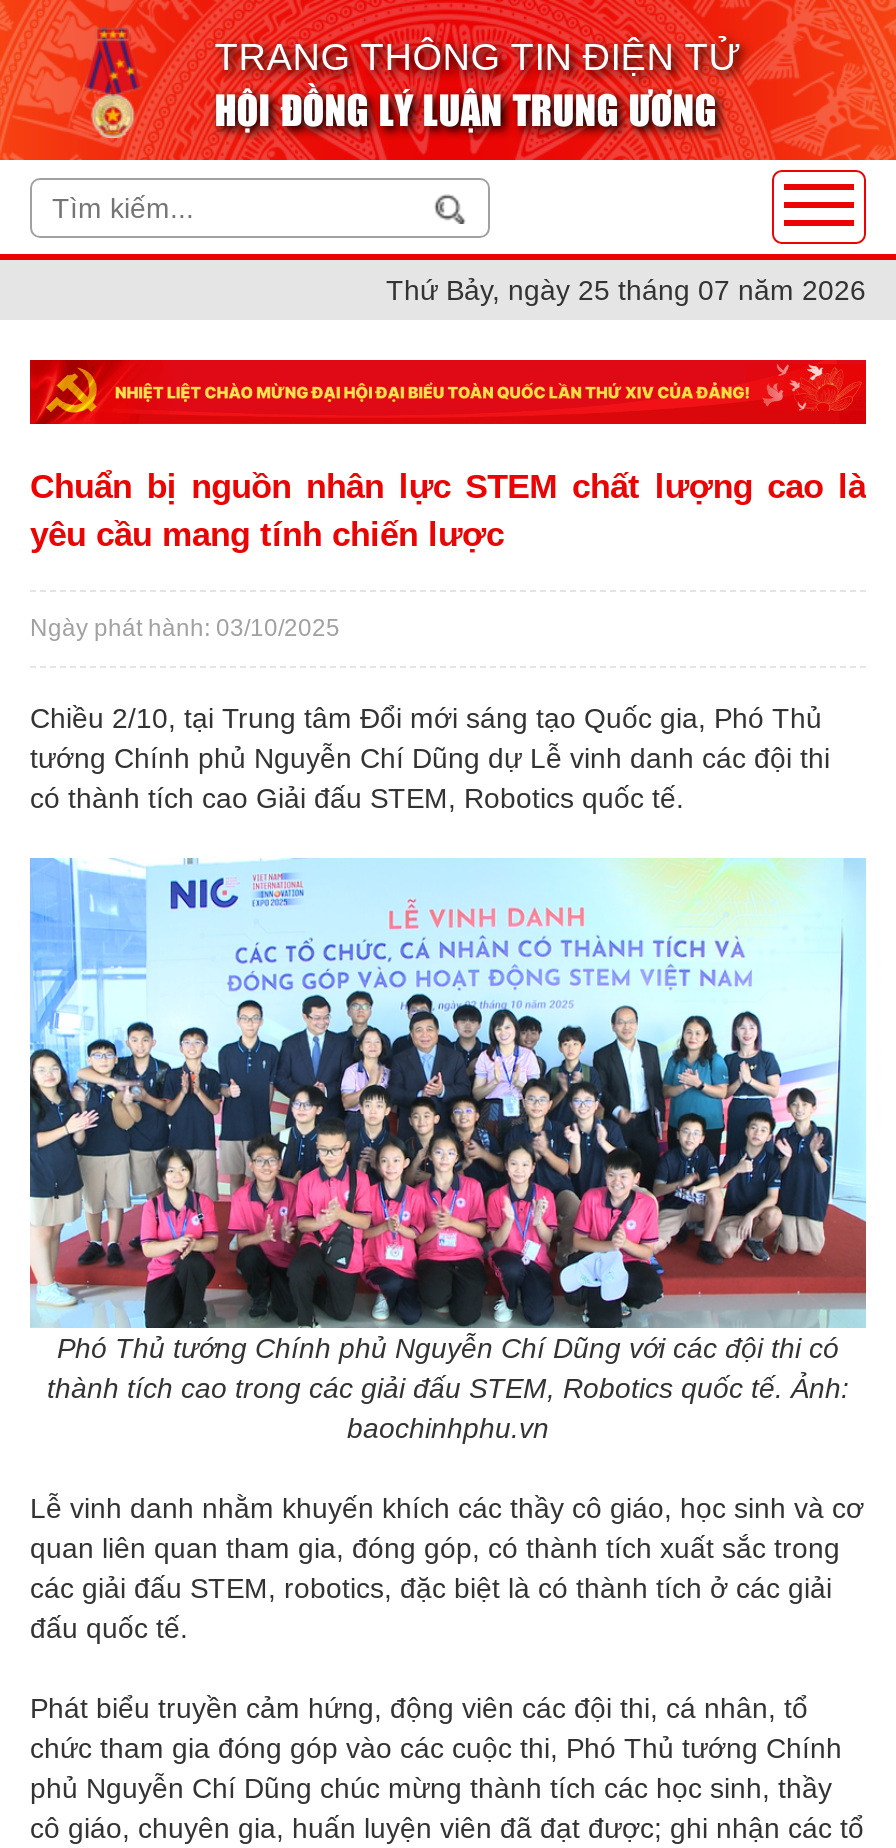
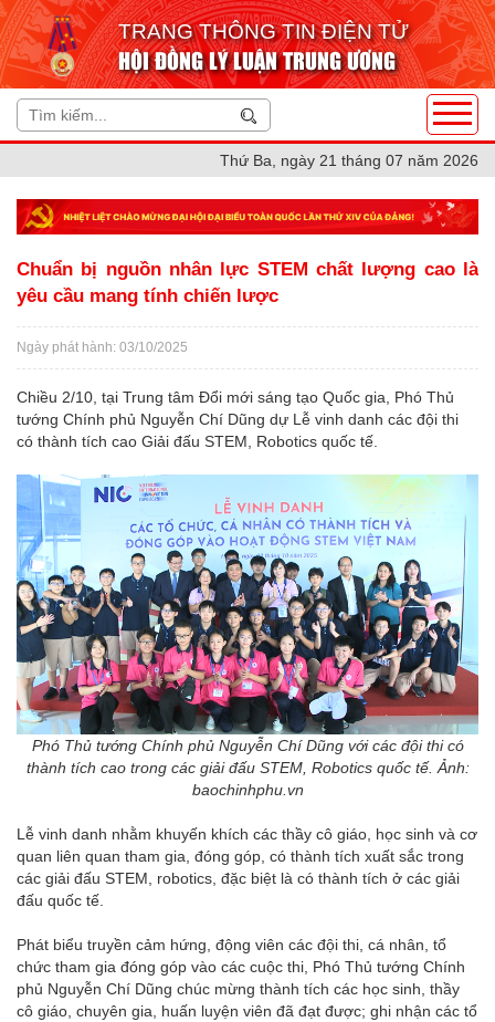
- Thứ Bảy, ngày 25 tháng 07 năm 2026
+ Thứ Ba, ngày 21 tháng 07 năm 2026
